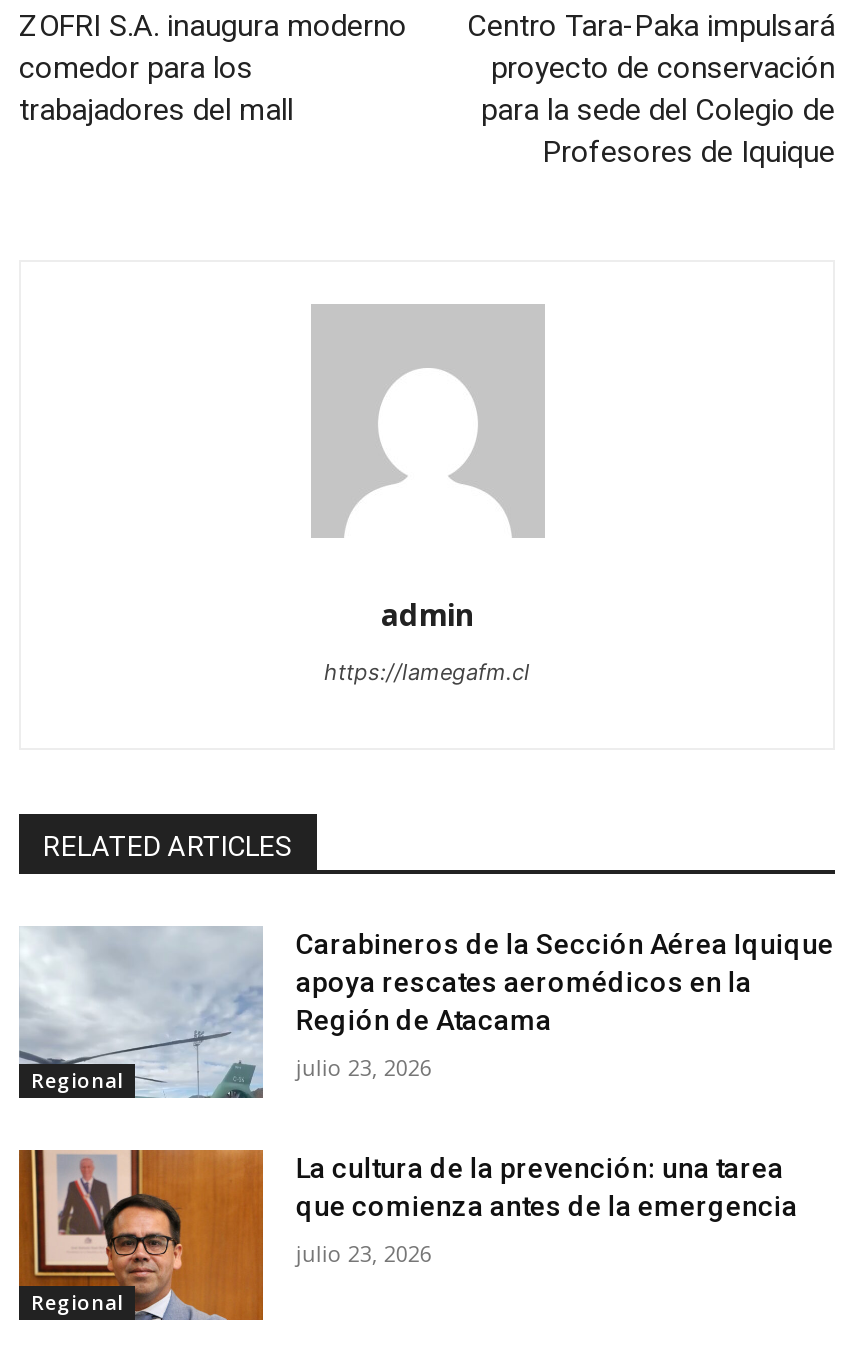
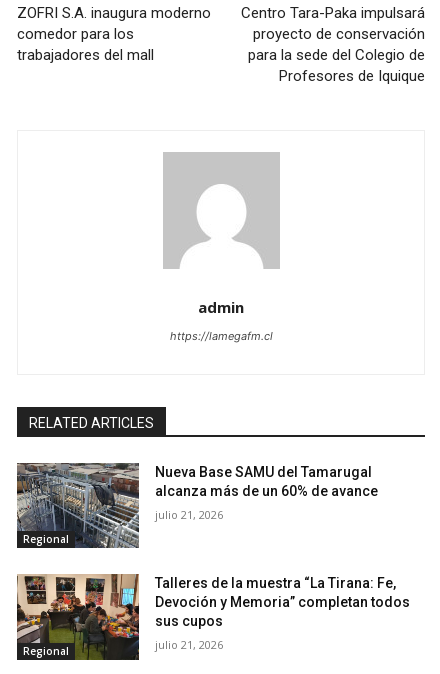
- [image]
- Carabineros de la Sección Aérea Iquique
- apoya rescates aeromédicos en la
- Región de Atacama
+ [image]
+ Nueva Base SAMU del Tamarugal
+ alcanza más de un 60% de avance

- julio 23, 2026
+ julio 21, 2026

- [image]
- La cultura de la prevención: una tarea
- que comienza antes de la emergencia
+ [image]
+ Talleres de la muestra “La Tirana: Fe,
+ Devoción y Memoria” completan todos
+ sus cupos

- julio 23, 2026
+ julio 21, 2026
